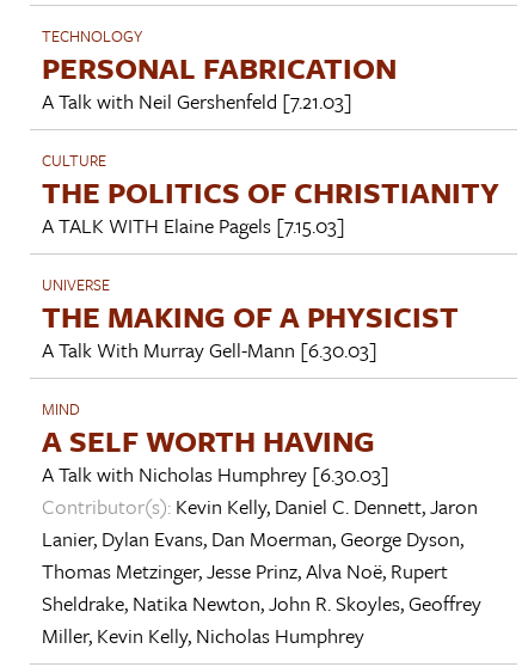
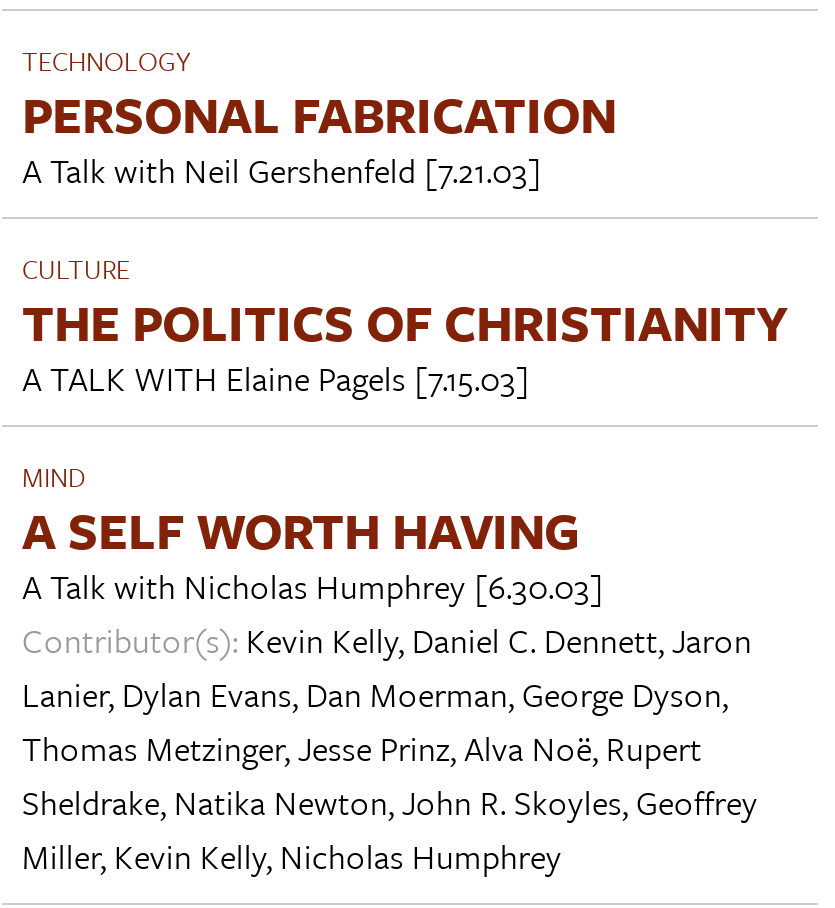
- UNIVERSE
- THE MAKING OF A PHYSICIST
- A Talk With Murray Gell-Mann [6.30.03]
